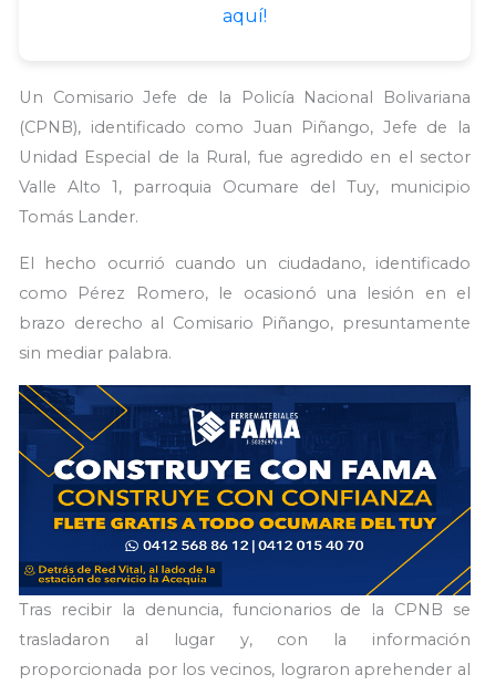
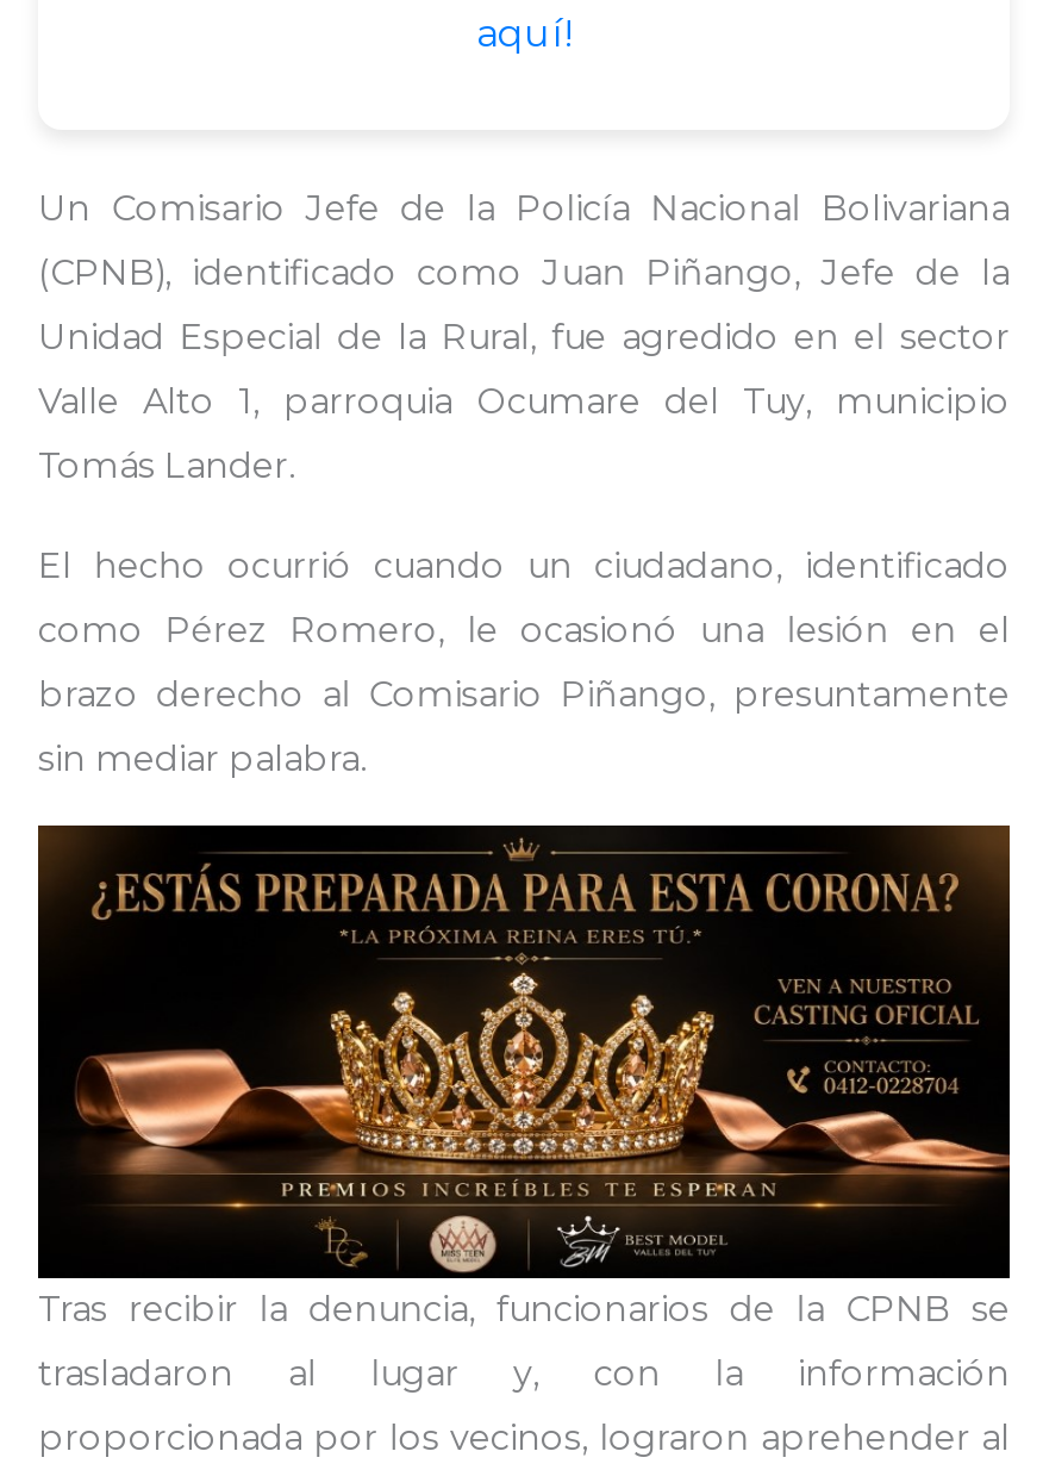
- [image]
+ [image]
